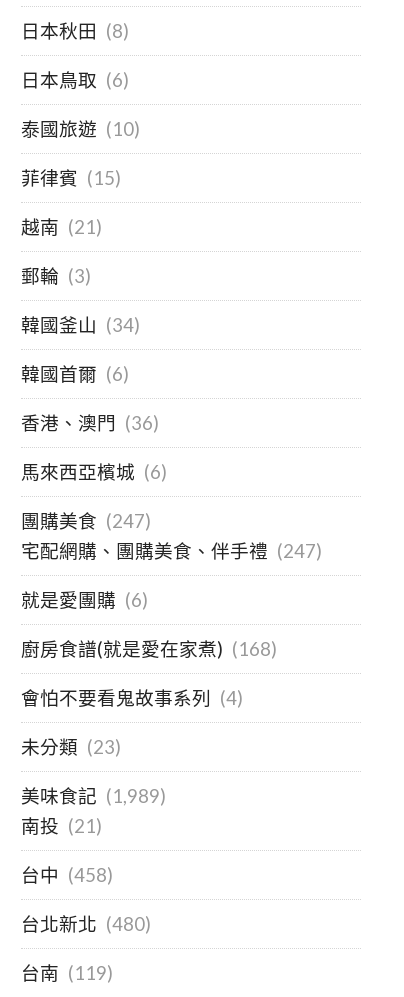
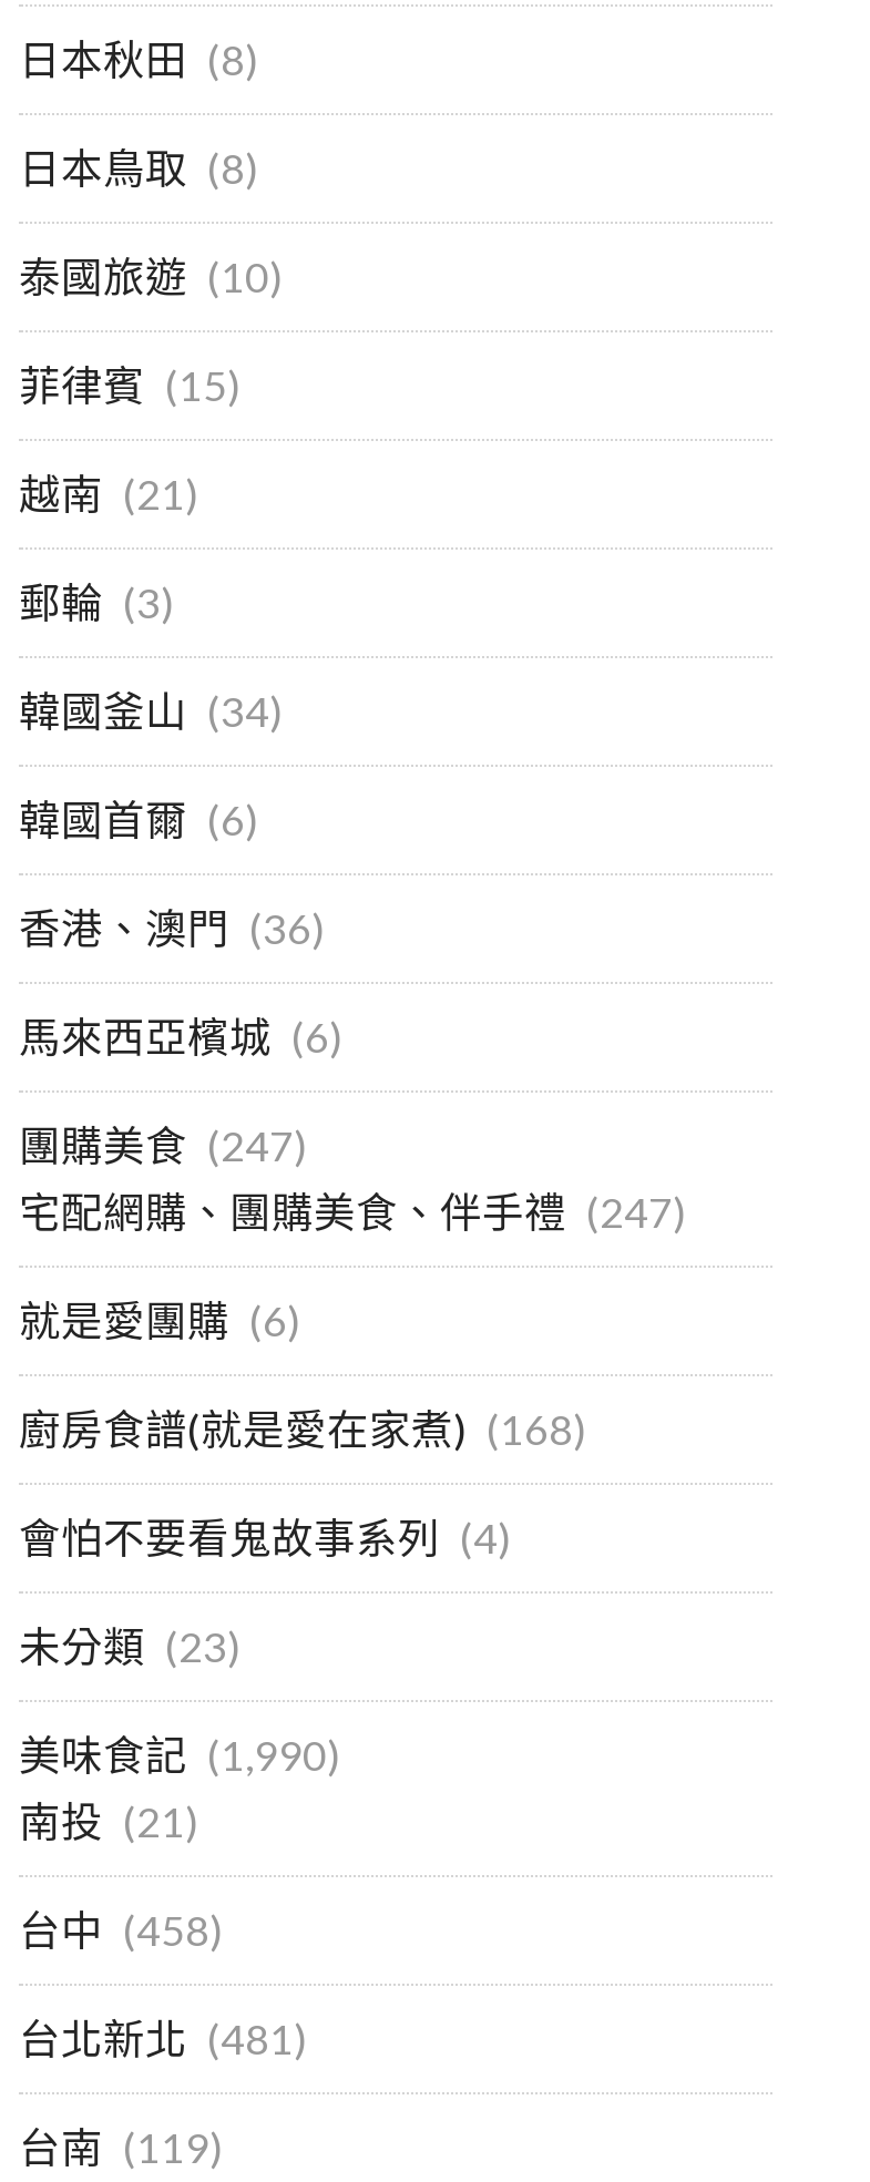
- 日本鳥取 (6)
+ 日本鳥取 (8)

- 美味食記 (1,989)
+ 美味食記 (1,990)

- 台北新北 (480)
+ 台北新北 (481)
